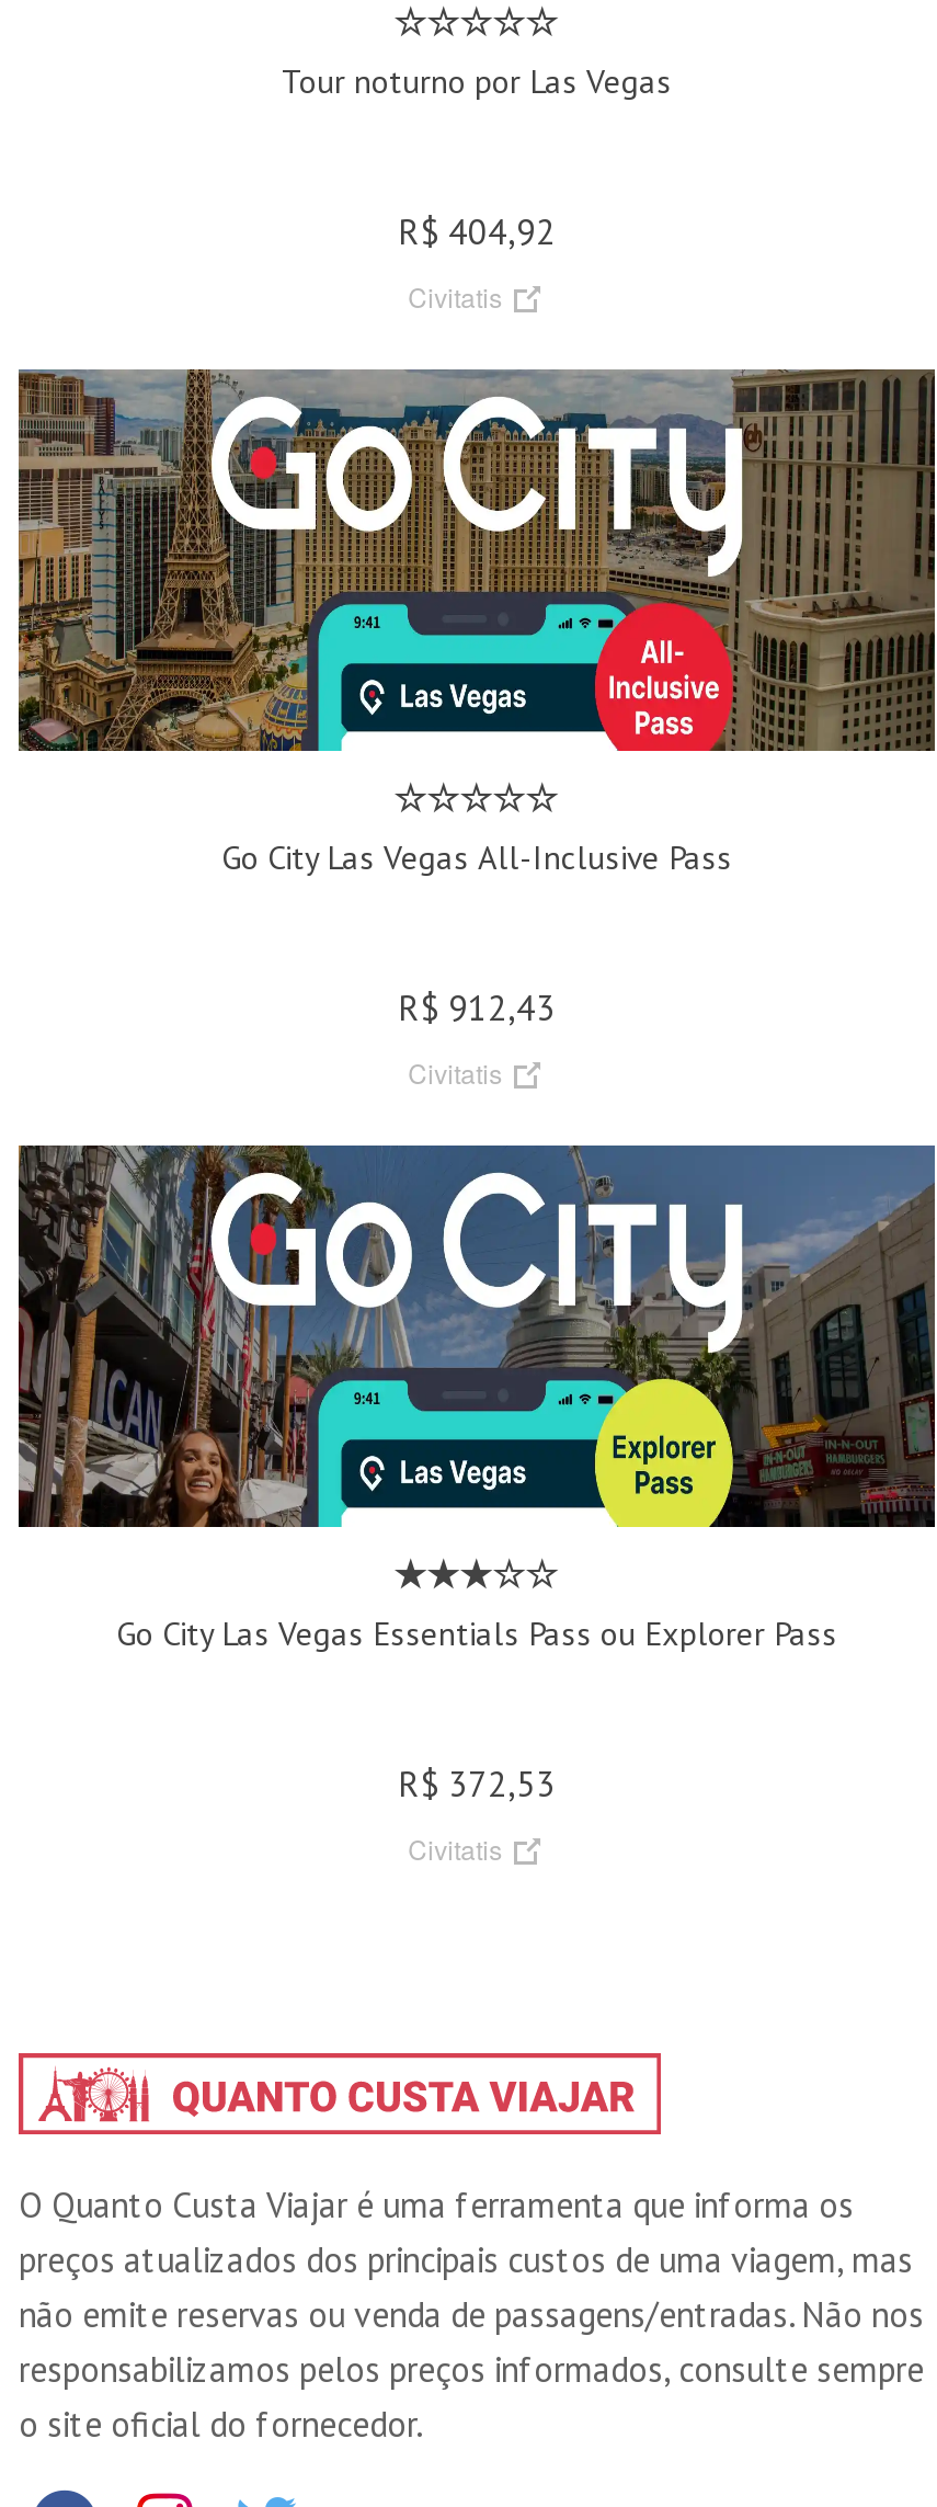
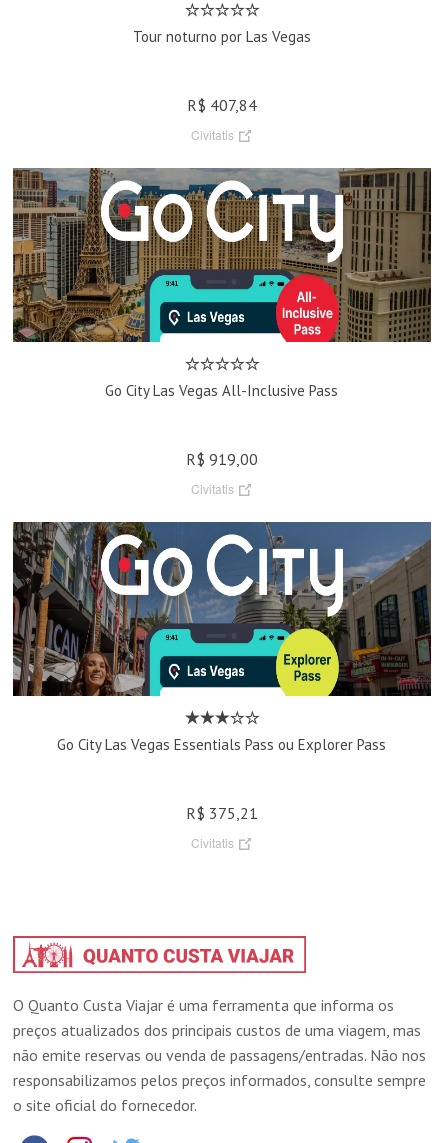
- R$ 404,92
+ R$ 407,84

- R$ 912,43
+ R$ 919,00

- R$ 372,53
+ R$ 375,21
